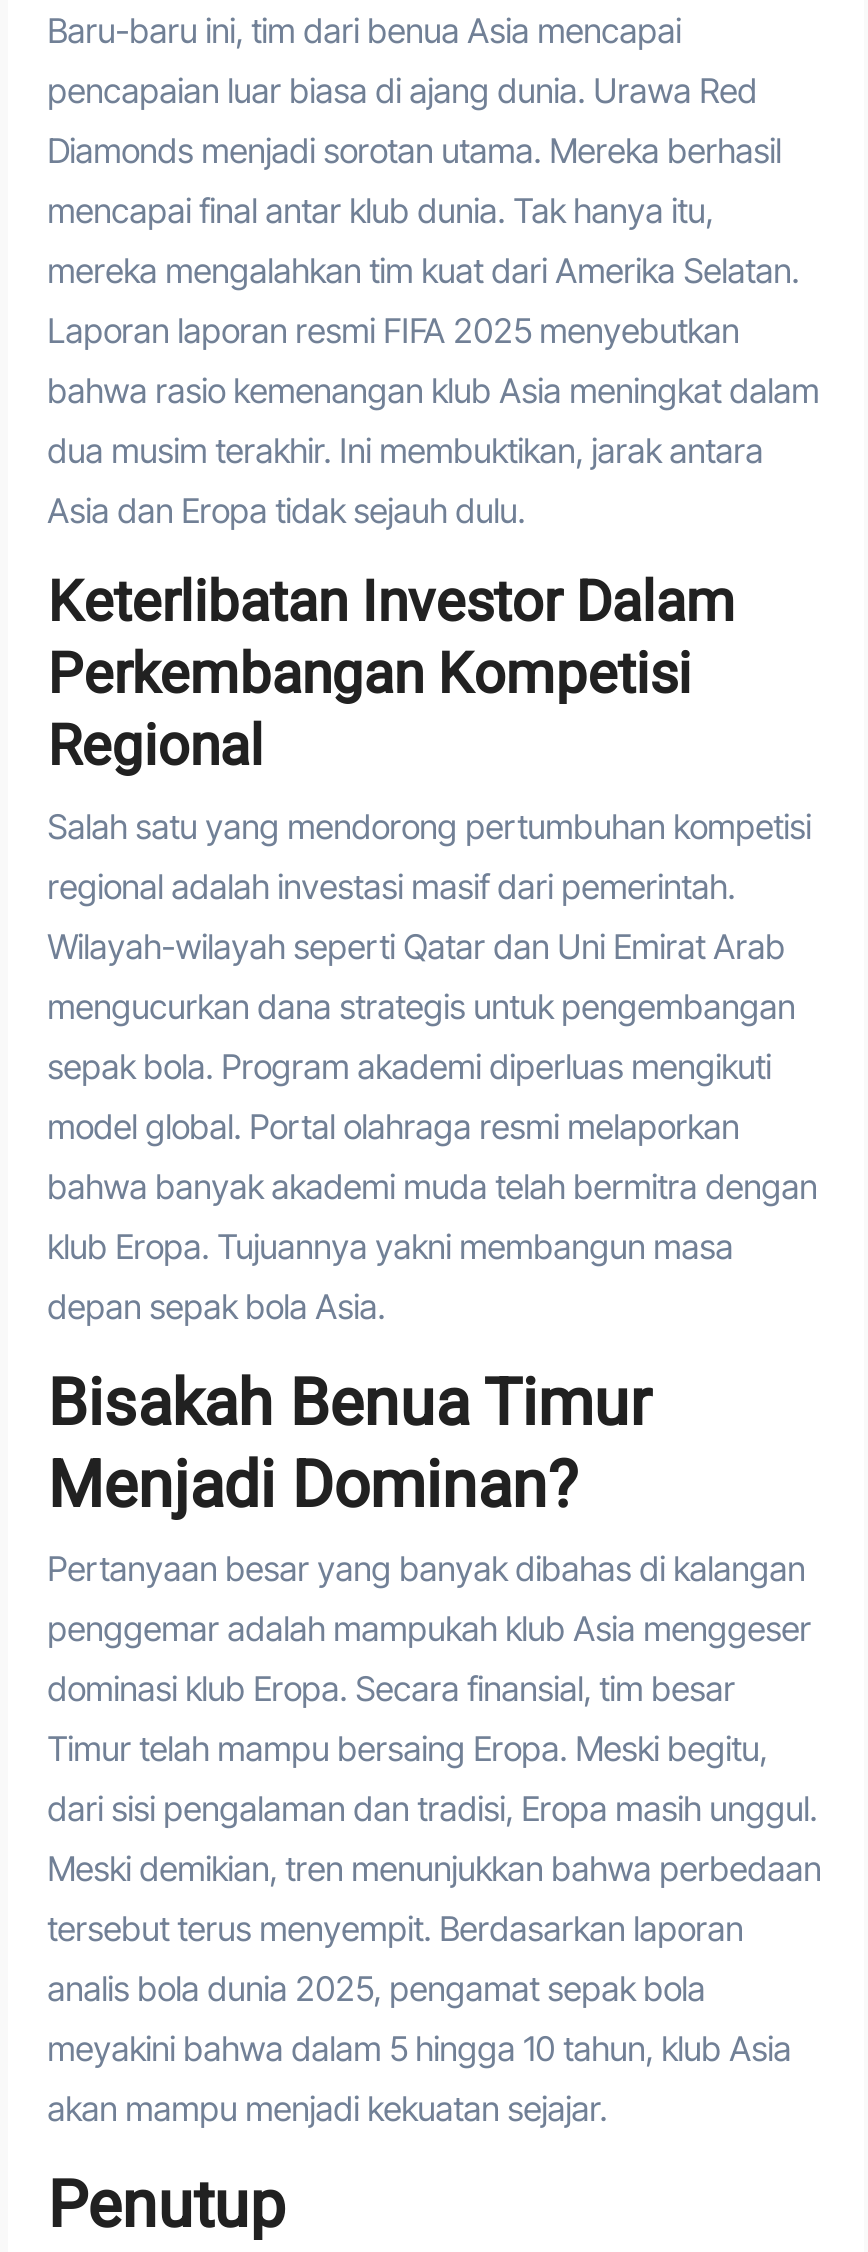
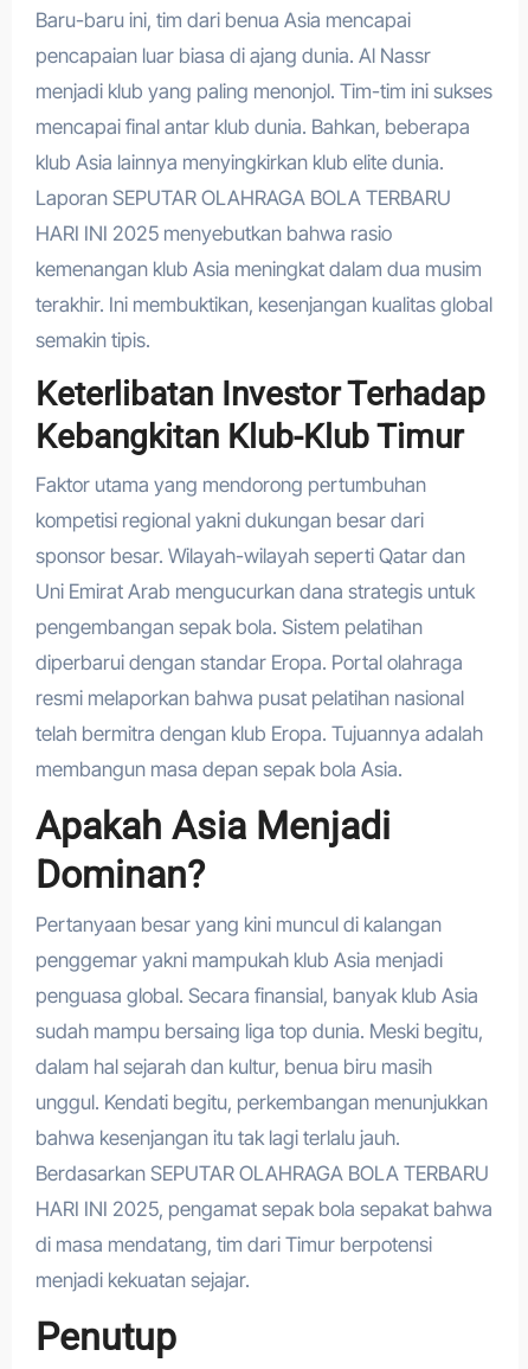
- pencapaian luar biasa di ajang dunia. Urawa Red
- Diamonds menjadi sorotan utama. Mereka berhasil
- mencapai final antar klub dunia. Tak hanya itu,
- mereka mengalahkan tim kuat dari Amerika Selatan.
- Laporan laporan resmi FIFA 2025 menyebutkan
- bahwa rasio kemenangan klub Asia meningkat dalam
- dua musim terakhir. Ini membuktikan, jarak antara
- Asia dan Eropa tidak sejauh dulu.
- Keterlibatan Investor Dalam
- Perkembangan Kompetisi
- Regional
- Salah satu yang mendorong pertumbuhan kompetisi
- regional adalah investasi masif dari pemerintah.
- Wilayah-wilayah seperti Qatar dan Uni Emirat Arab
- mengucurkan dana strategis untuk pengembangan
- sepak bola. Program akademi diperluas mengikuti
- model global. Portal olahraga resmi melaporkan
- bahwa banyak akademi muda telah bermitra dengan
- klub Eropa. Tujuannya yakni membangun masa
- depan sepak bola Asia.
- Bisakah Benua Timur
- Menjadi Dominan?
- Pertanyaan besar yang banyak dibahas di kalangan
- penggemar adalah mampukah klub Asia menggeser
- dominasi klub Eropa. Secara finansial, tim besar
- Timur telah mampu bersaing Eropa. Meski begitu,
- dari sisi pengalaman dan tradisi, Eropa masih unggul.
- Meski demikian, tren menunjukkan bahwa perbedaan
- tersebut terus menyempit. Berdasarkan laporan
- analis bola dunia 2025, pengamat sepak bola
- meyakini bahwa dalam 5 hingga 10 tahun, klub Asia
- akan mampu menjadi kekuatan sejajar.
+ pencapaian luar biasa di ajang dunia. Al Nassr
+ menjadi klub yang paling menonjol. Tim-tim ini sukses
+ mencapai final antar klub dunia. Bahkan, beberapa
+ klub Asia lainnya menyingkirkan klub elite dunia.
+ Laporan SEPUTAR OLAHRAGA BOLA TERBARU
+ HARI INI 2025 menyebutkan bahwa rasio
+ kemenangan klub Asia meningkat dalam dua musim
+ terakhir. Ini membuktikan, kesenjangan kualitas global
+ semakin tipis.
+ Keterlibatan Investor Terhadap
+ Kebangkitan Klub-Klub Timur
+ Faktor utama yang mendorong pertumbuhan
+ kompetisi regional yakni dukungan besar dari
+ sponsor besar. Wilayah-wilayah seperti Qatar dan
+ Uni Emirat Arab mengucurkan dana strategis untuk
+ pengembangan sepak bola. Sistem pelatihan
+ diperbarui dengan standar Eropa. Portal olahraga
+ resmi melaporkan bahwa pusat pelatihan nasional
+ telah bermitra dengan klub Eropa. Tujuannya adalah
+ membangun masa depan sepak bola Asia.
+ Apakah Asia Menjadi
+ Dominan?
+ Pertanyaan besar yang kini muncul di kalangan
+ penggemar yakni mampukah klub Asia menjadi
+ penguasa global. Secara finansial, banyak klub Asia
+ sudah mampu bersaing liga top dunia. Meski begitu,
+ dalam hal sejarah dan kultur, benua biru masih
+ unggul. Kendati begitu, perkembangan menunjukkan
+ bahwa kesenjangan itu tak lagi terlalu jauh.
+ Berdasarkan SEPUTAR OLAHRAGA BOLA TERBARU
+ HARI INI 2025, pengamat sepak bola sepakat bahwa
+ di masa mendatang, tim dari Timur berpotensi
+ menjadi kekuatan sejajar.
